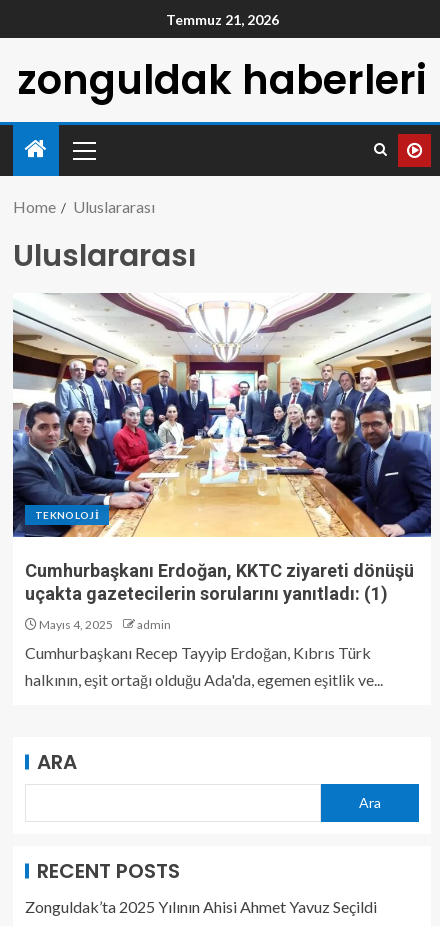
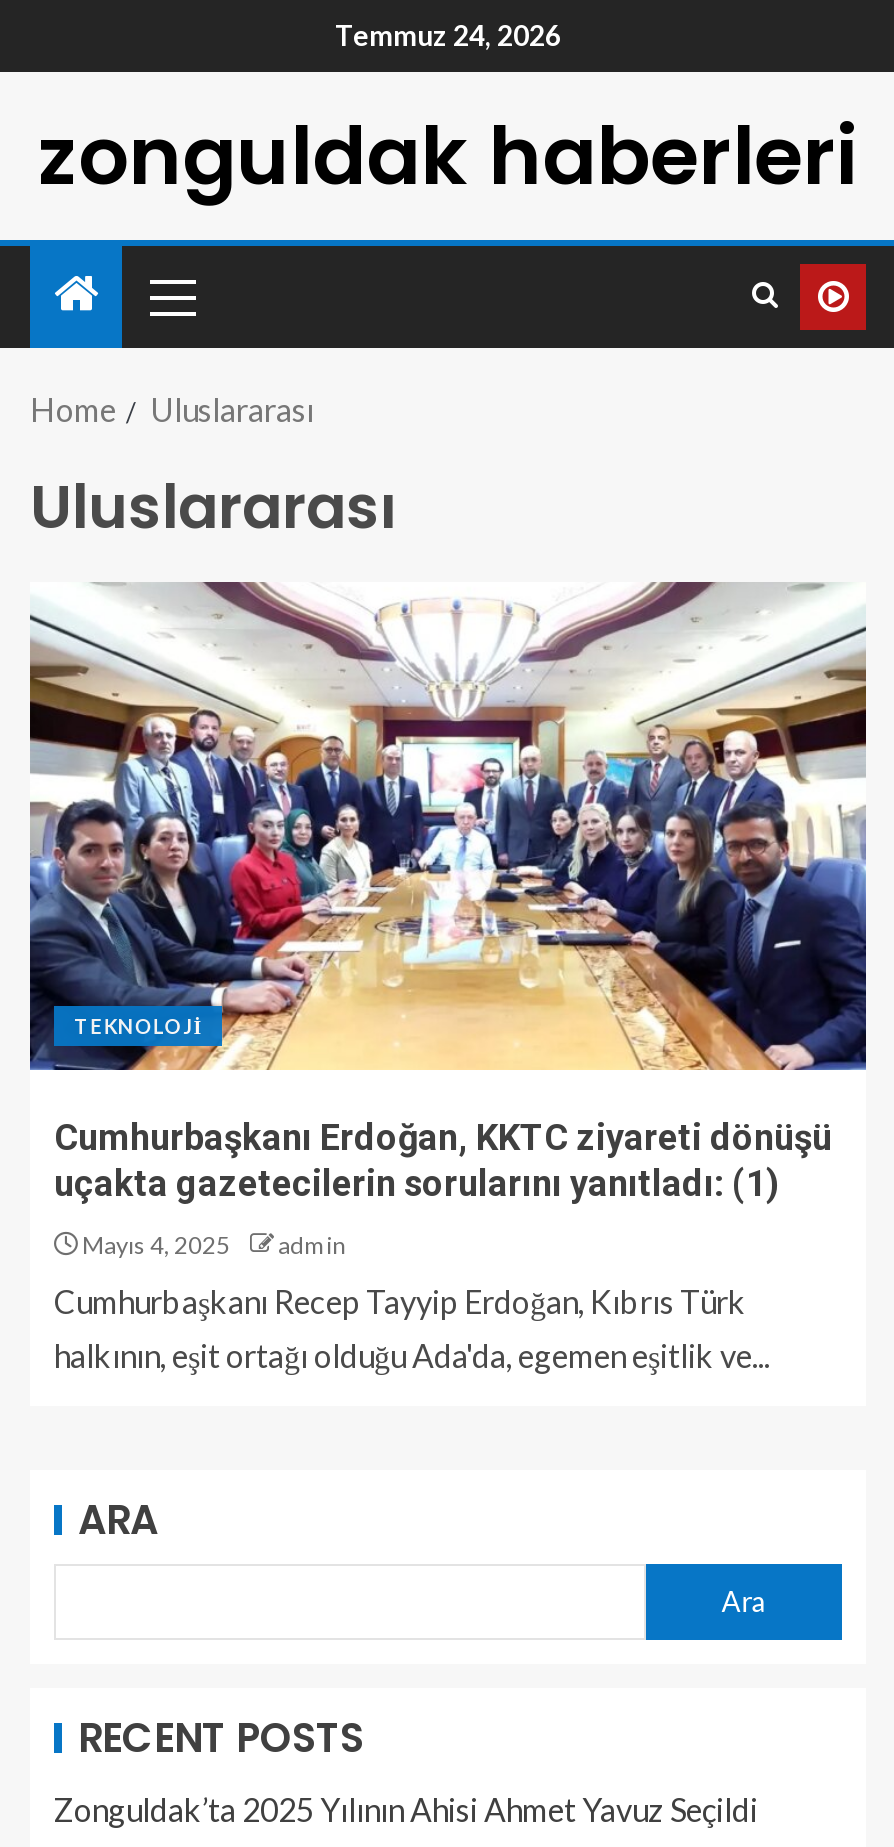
- Temmuz 21, 2026
+ Temmuz 24, 2026
